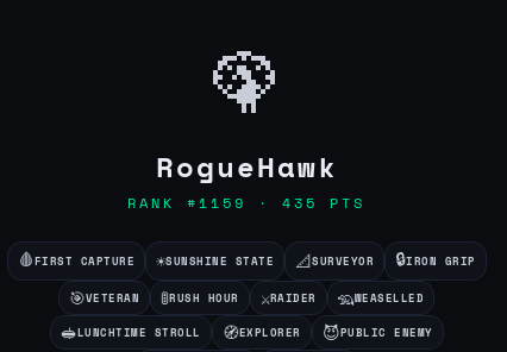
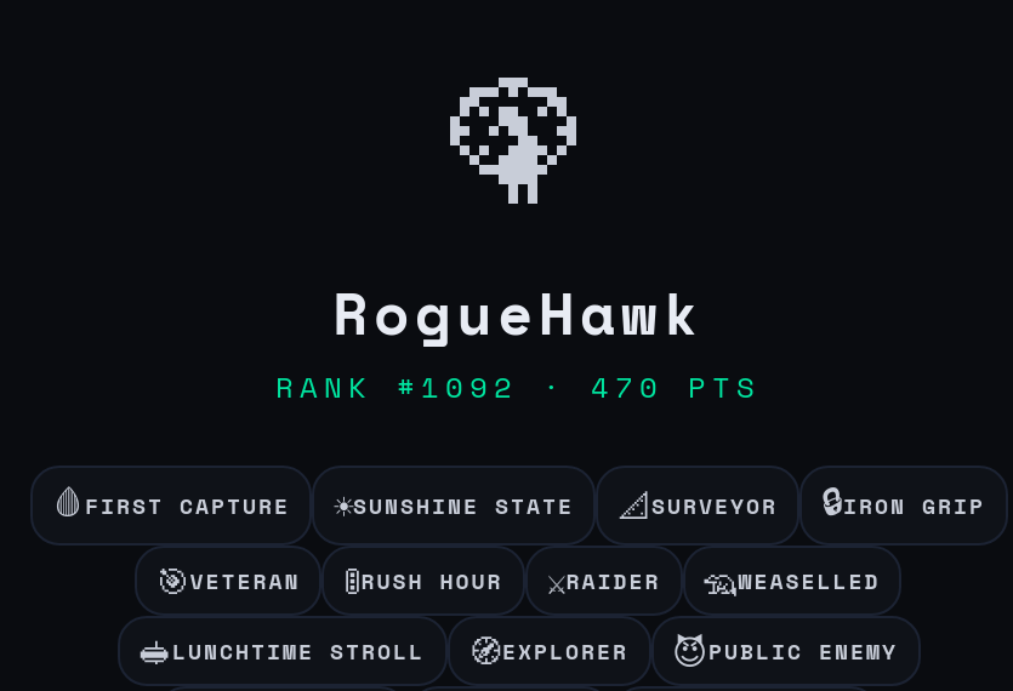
- RANK #1159 · 435 PTS
+ RANK #1092 · 470 PTS
